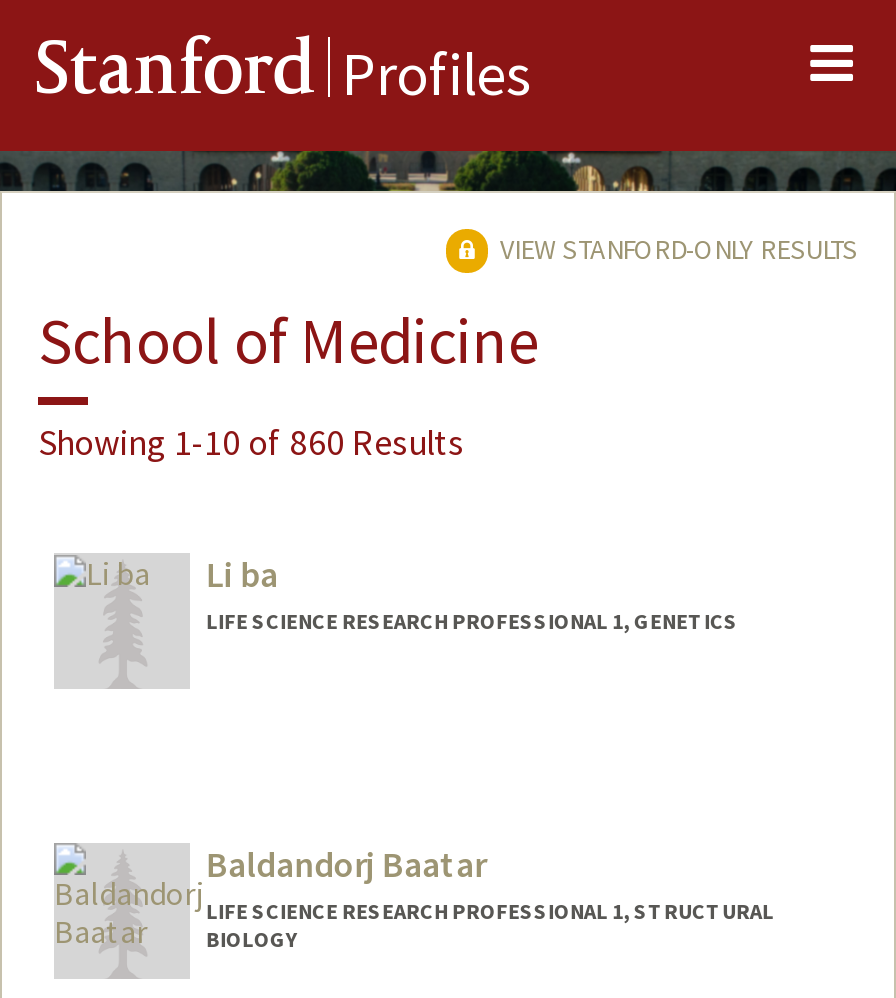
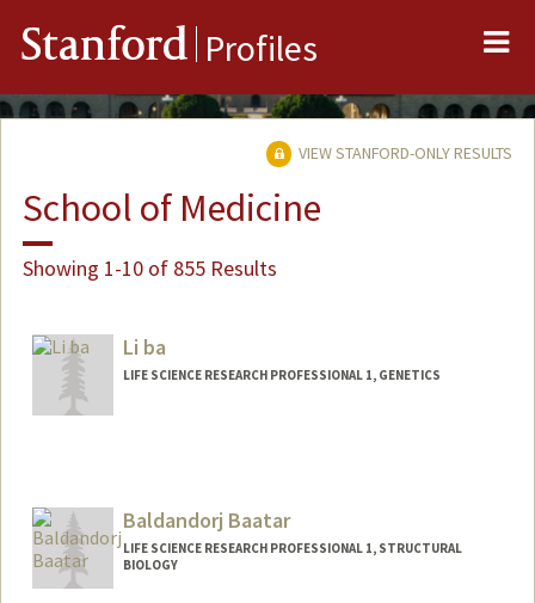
- Showing 1-10 of 860 Results
+ Showing 1-10 of 855 Results
